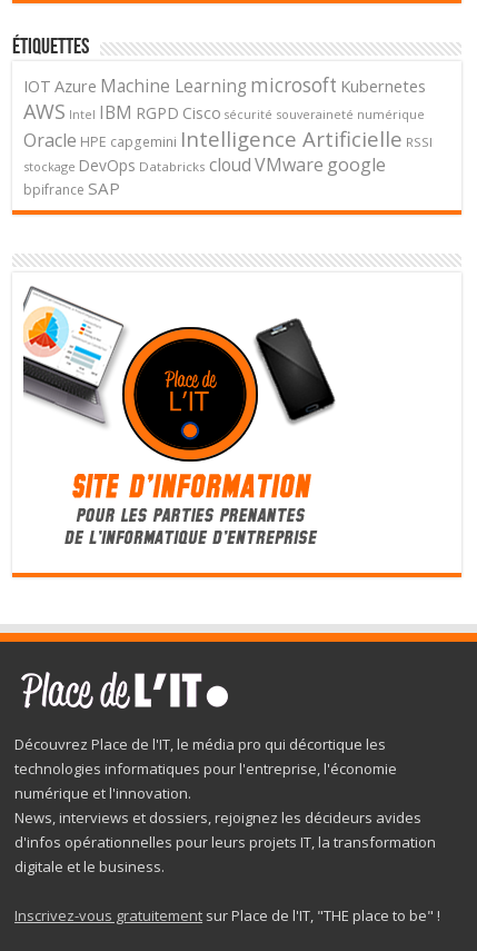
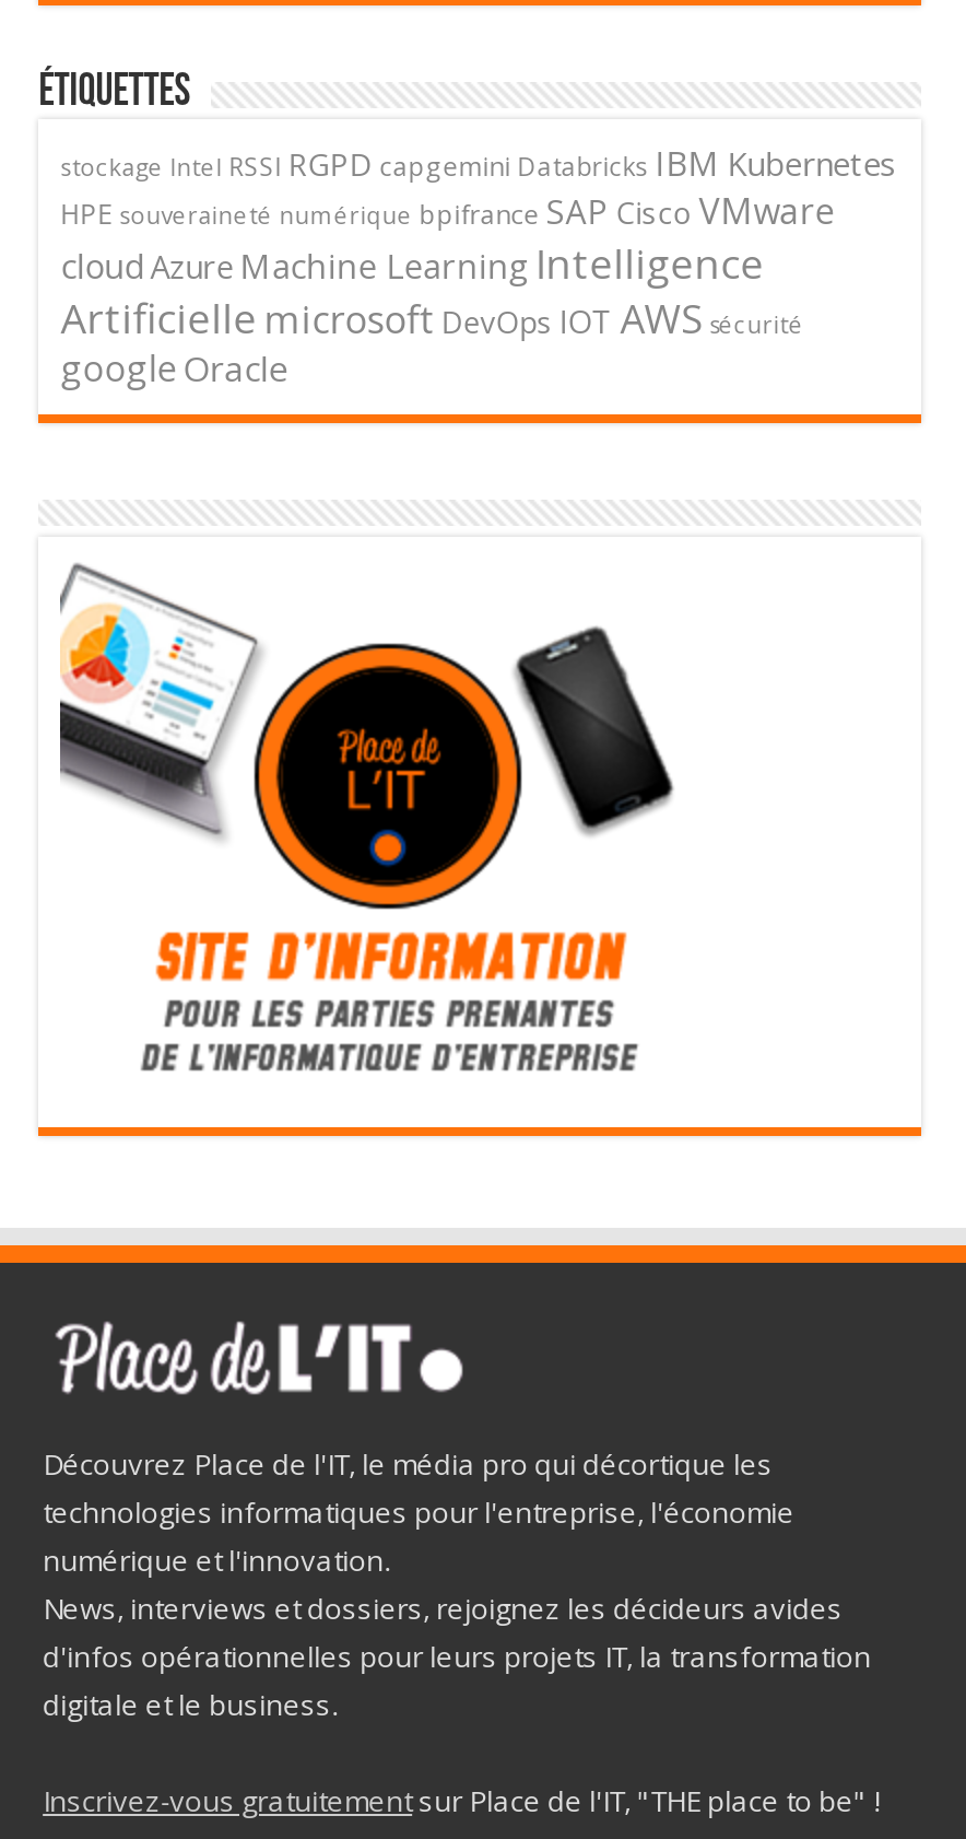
- IOT Azure Machine Learning microsoft Kubernetes
- AWS Intel IBM RGPD Cisco sécurité souveraineté numérique
- Oracle HPE capgemini Intelligence Artificielle RSSI
- stockage DevOps Databricks cloud VMware google
- bpifrance SAP
+ stockage Intel RSSI RGPD capgemini Databricks IBM Kubernetes
+ HPE souveraineté numérique bpifrance SAP Cisco VMware
+ cloud Azure Machine Learning Intelligence
+ Artificielle microsoft DevOps IOT AWS sécurité
+ google Oracle
